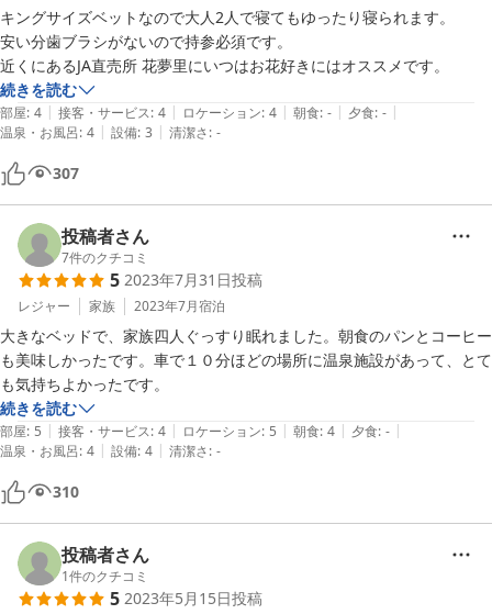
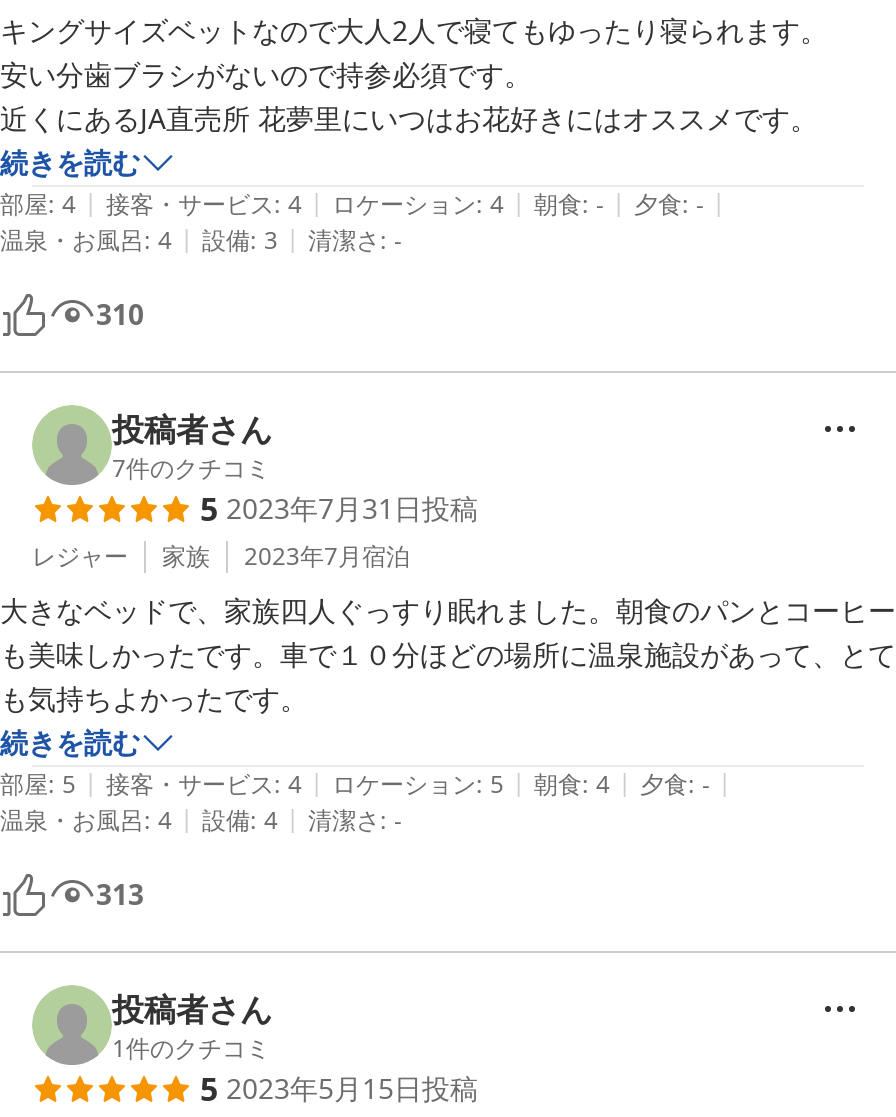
- 307
+ 310

- 310
+ 313
